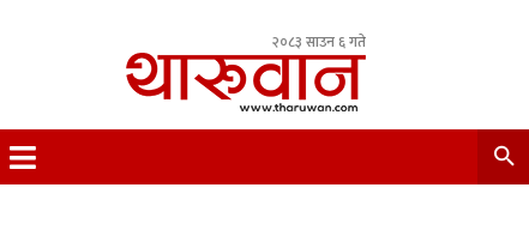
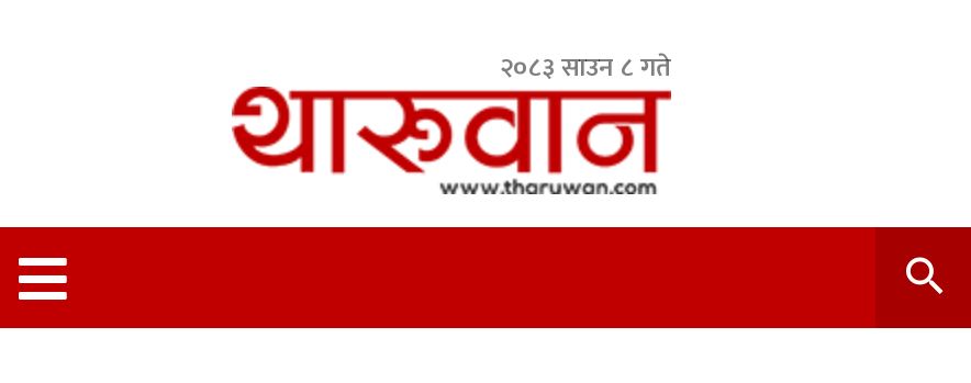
- २०८३ साउन ६ गते
+ २०८३ साउन ८ गते
